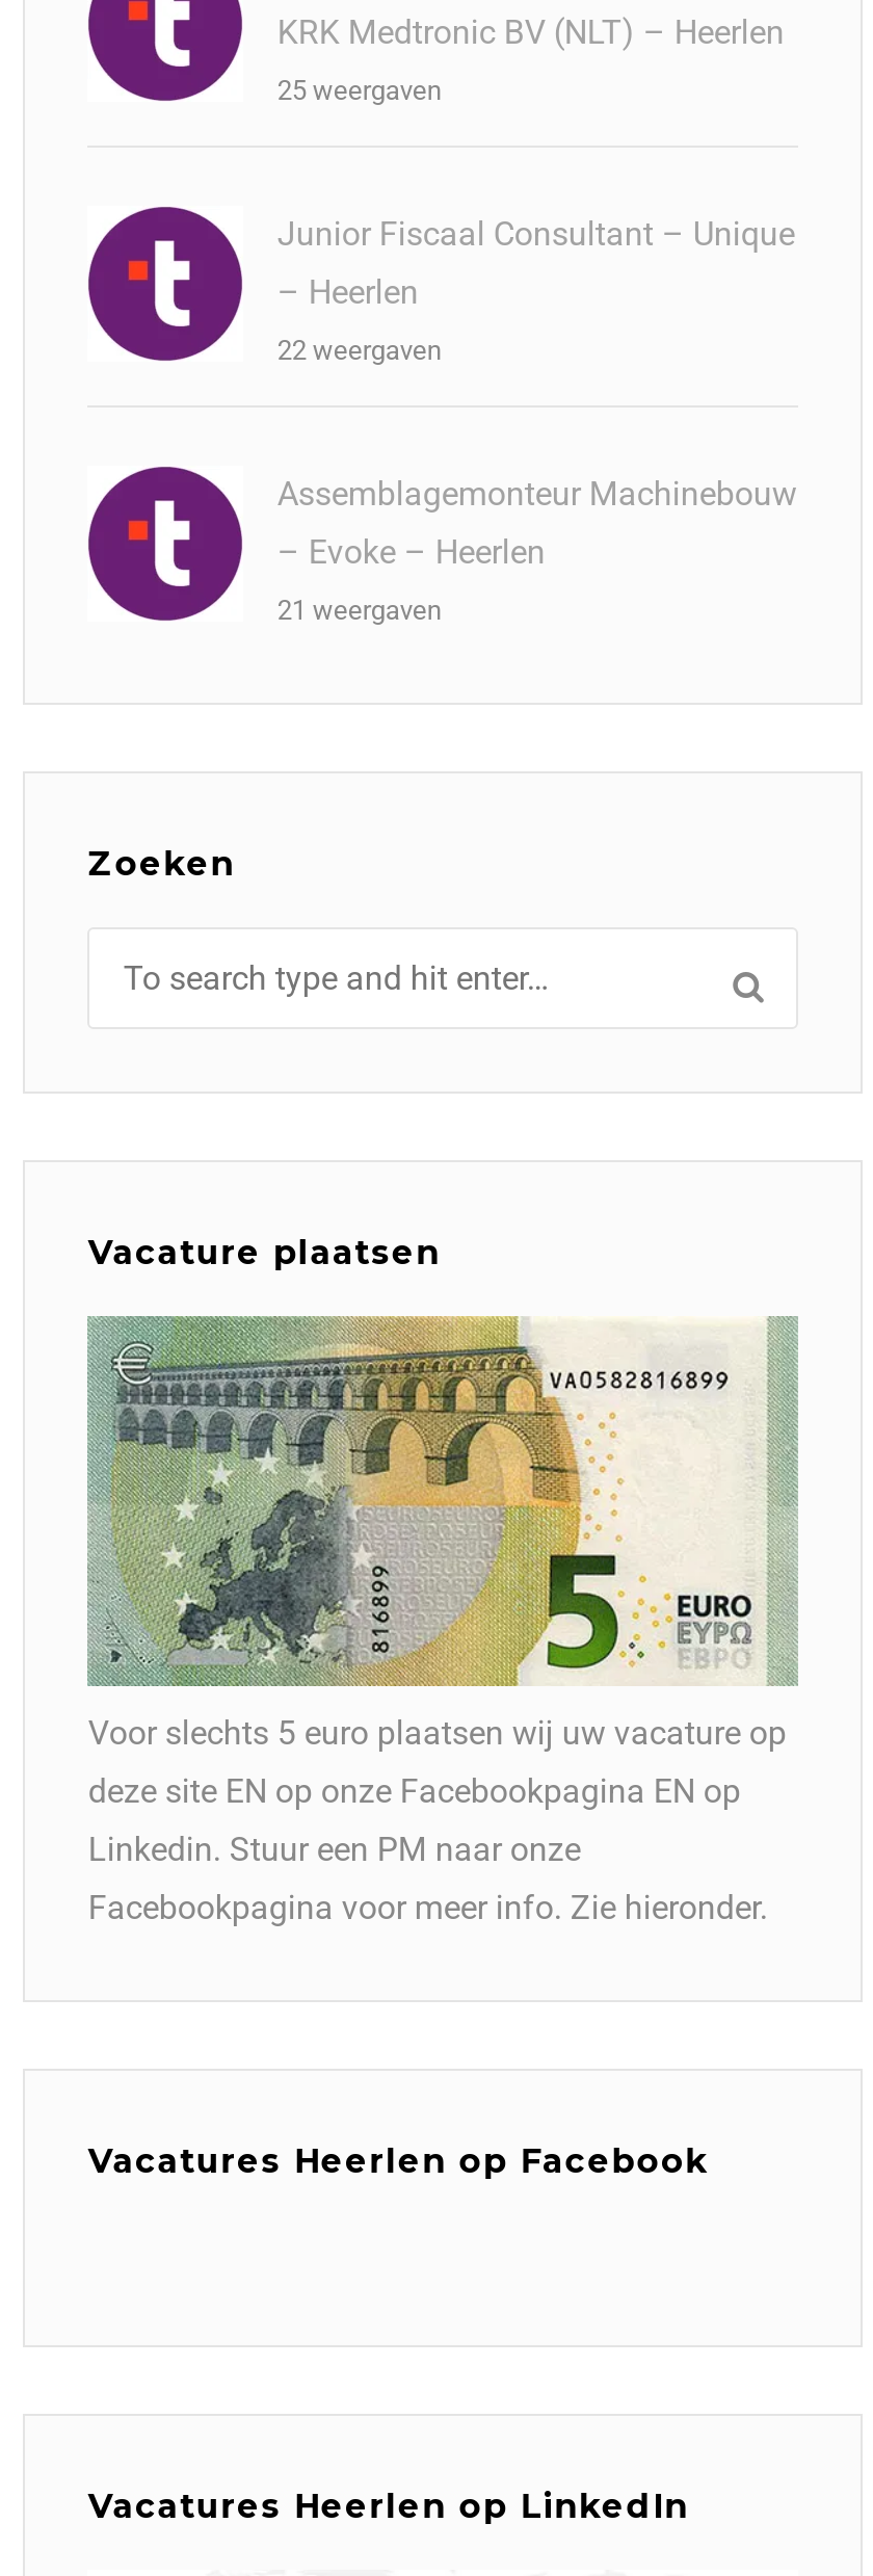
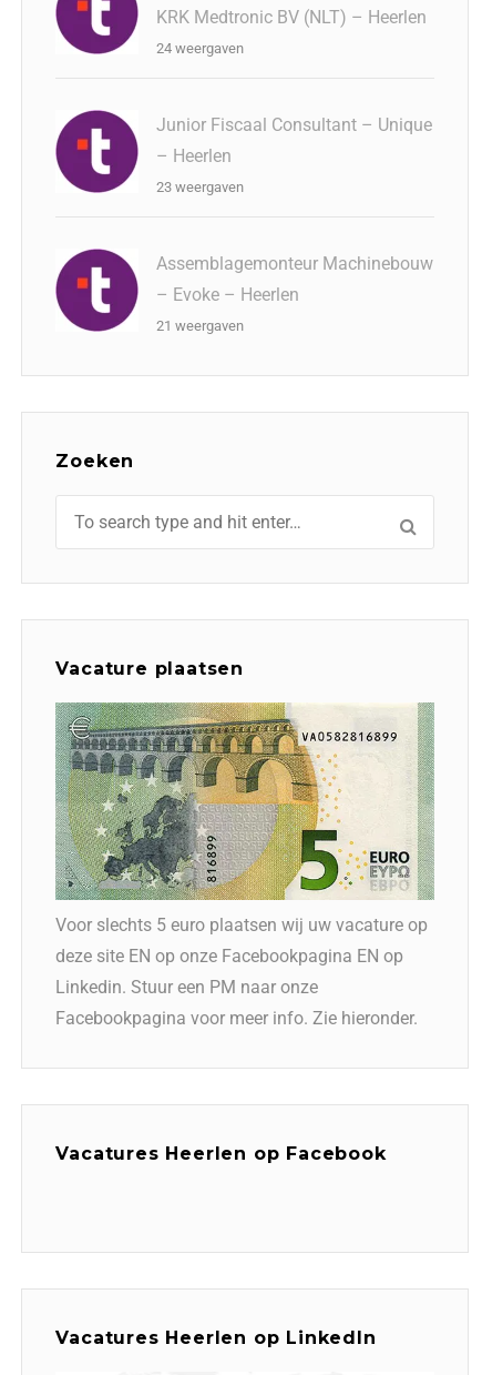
- 25 weergaven
+ 24 weergaven

- 22 weergaven
+ 23 weergaven
